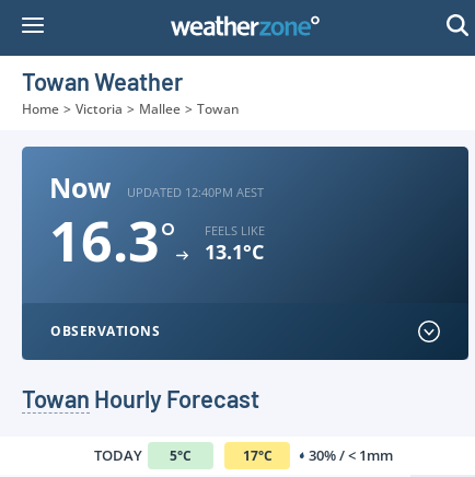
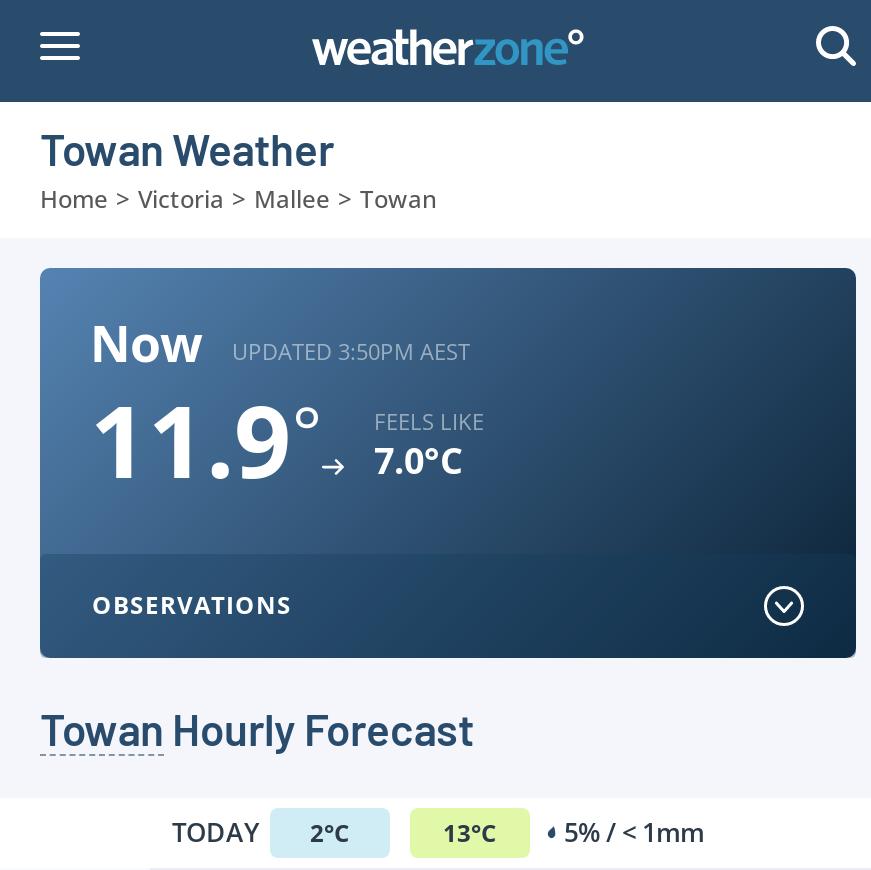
- UPDATED 12:40PM AEST
+ UPDATED 3:50PM AEST

- 16.3°
+ 11.9°

- 13.1°C
+ 7.0°C

- 5°C
- 17°C
- 30% / < 1mm
+ 2°C
+ 13°C
+ 5% / < 1mm
